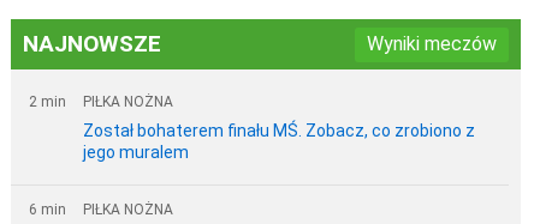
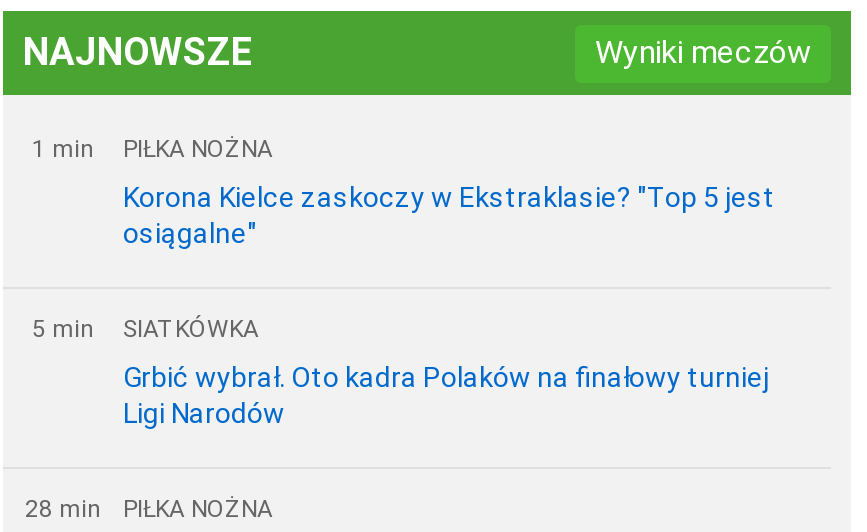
- 2 min PIŁKA NOŻNA
+ 1 min PIŁKA NOŻNA

- Został bohaterem finału MŚ. Zobacz, co zrobiono z
- jego muralem
- 6 min
+ Korona Kielce zaskoczy w Ekstraklasie? "Top 5 jest
+ osiągalne"
+ 5 min
+ SIATKÓWKA
+ Grbić wybrał. Oto kadra Polaków na finałowy turniej
+ Ligi Narodów
+ 28 min
